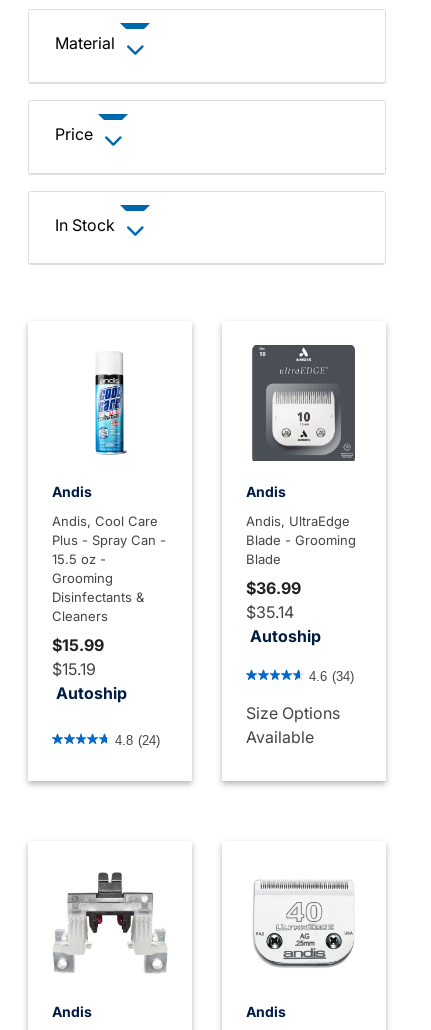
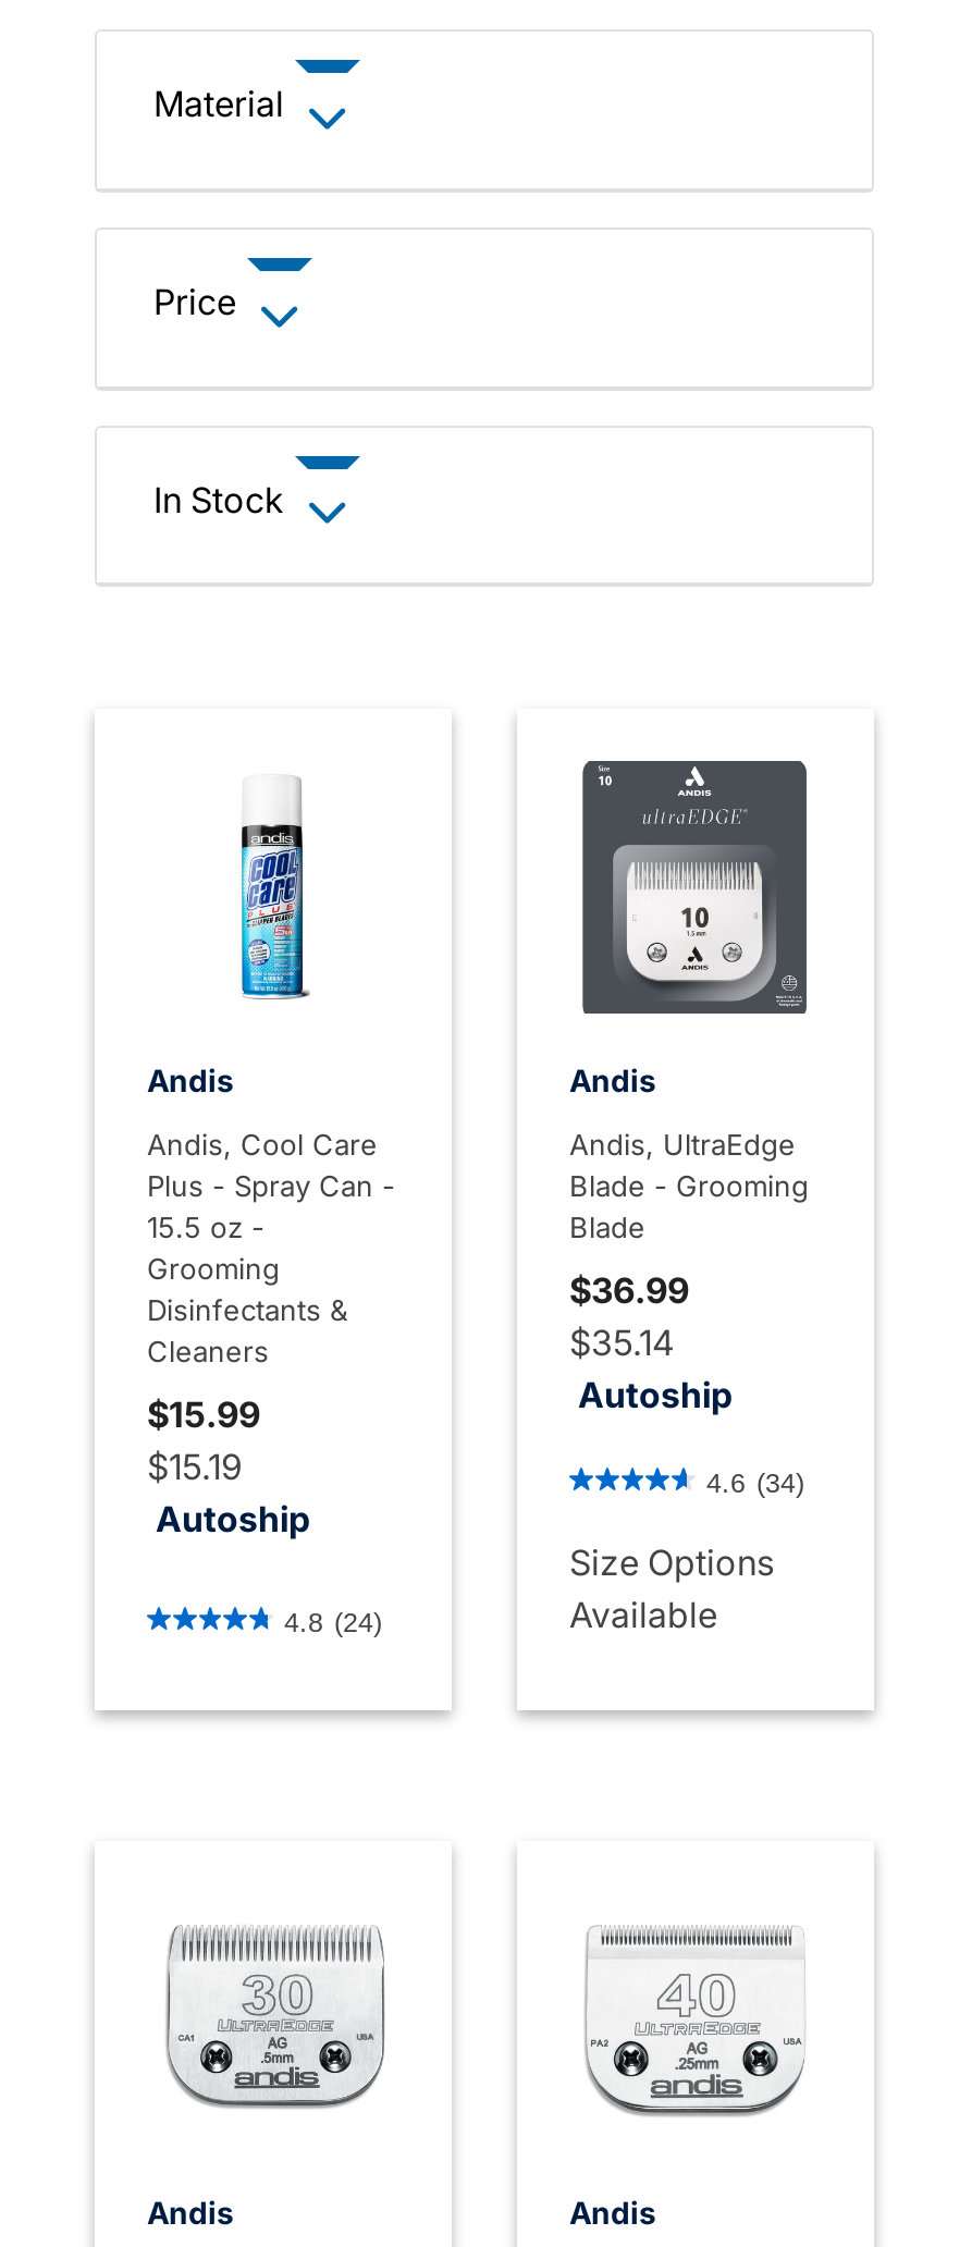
- [image]
+ [image]
